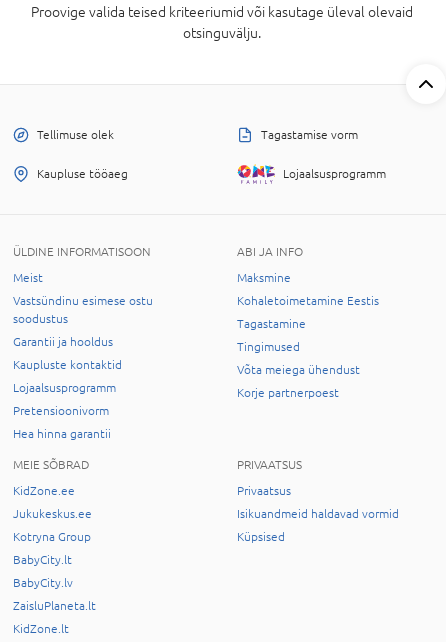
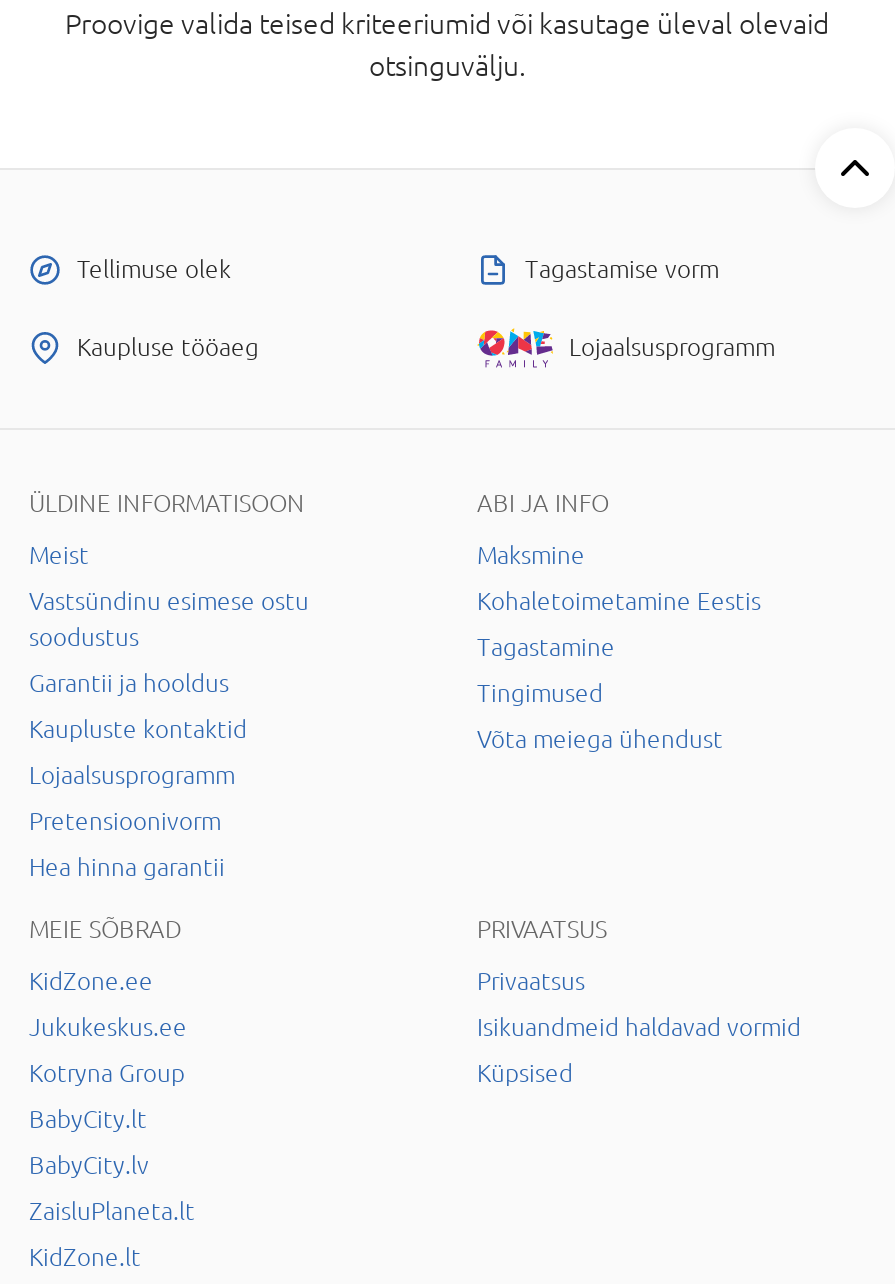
- Korje partnerpoest
